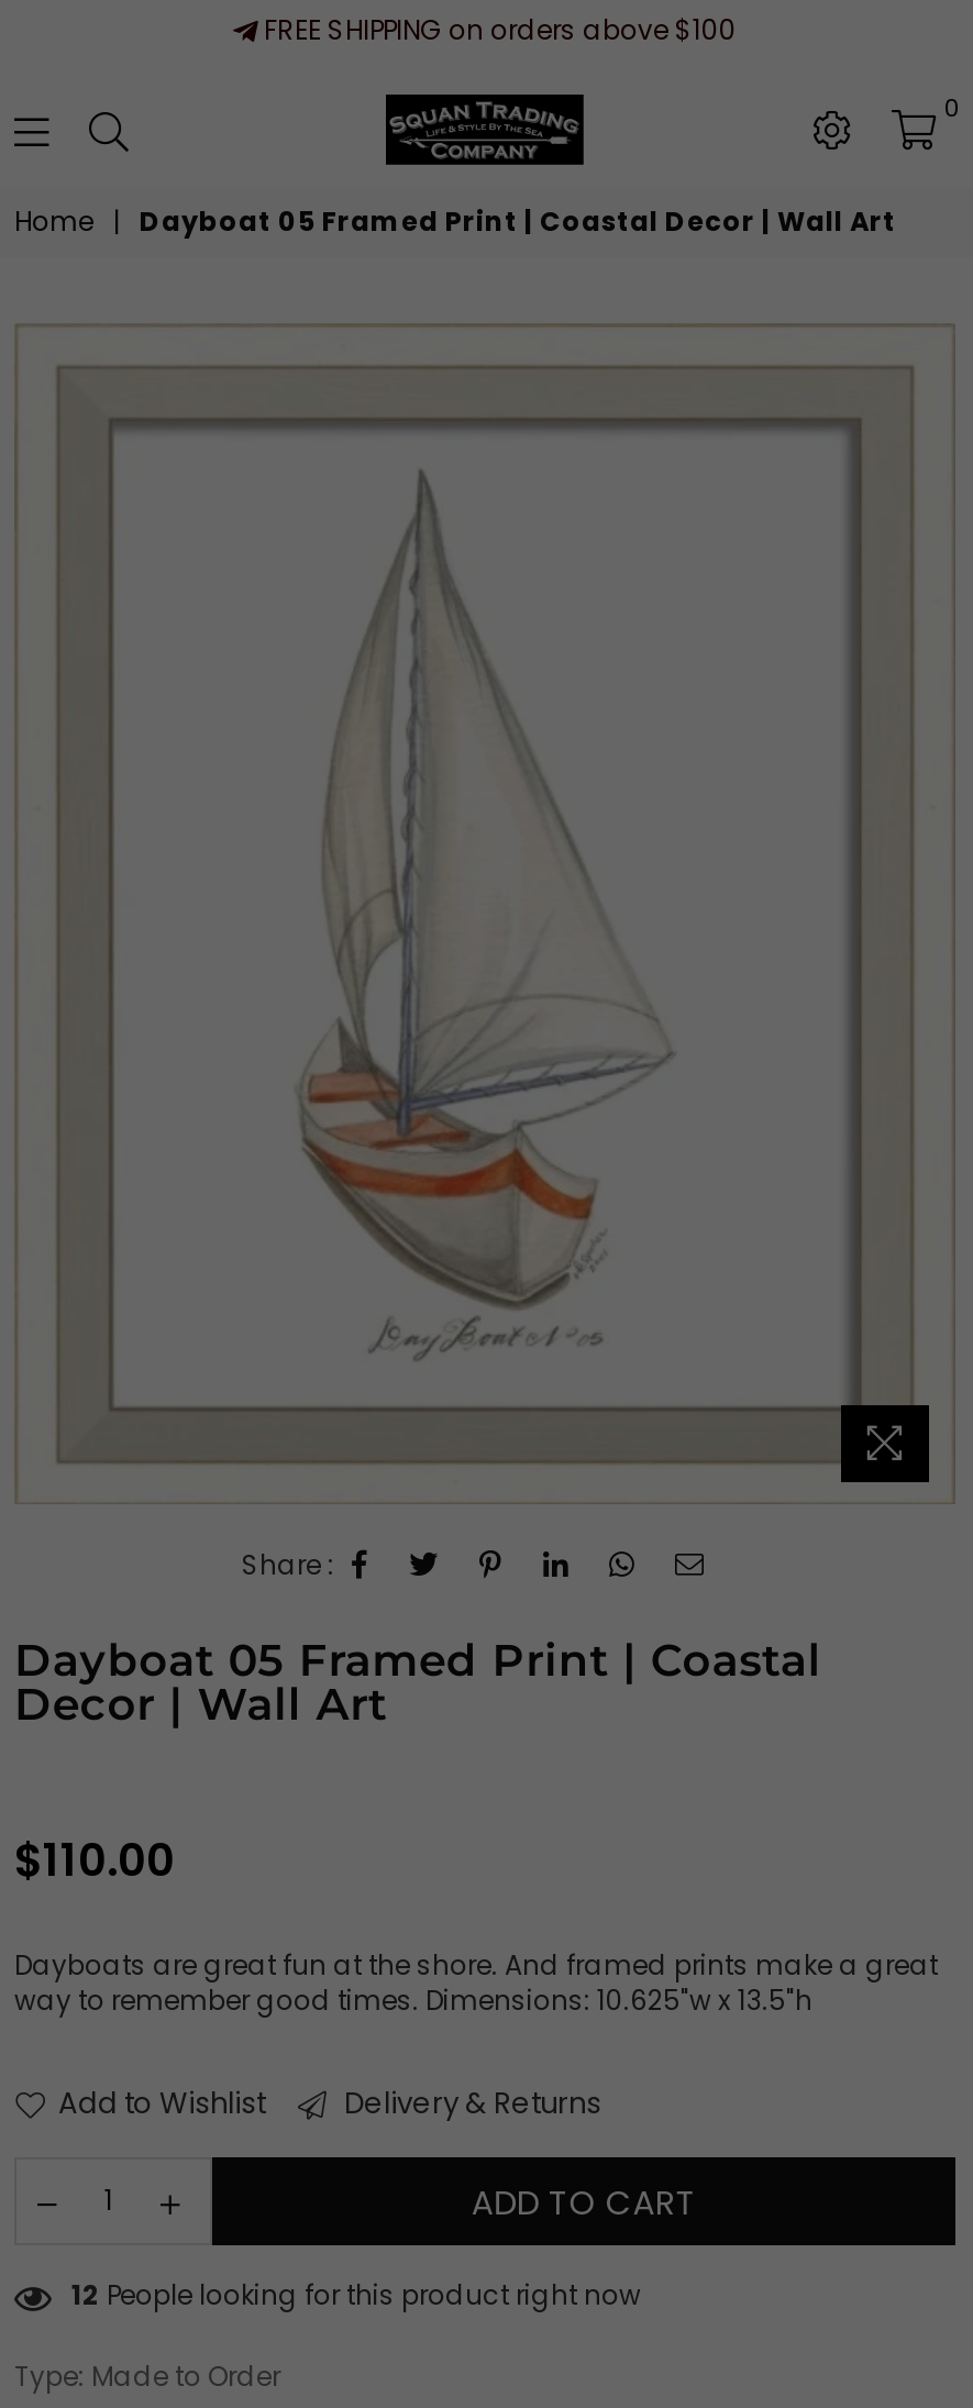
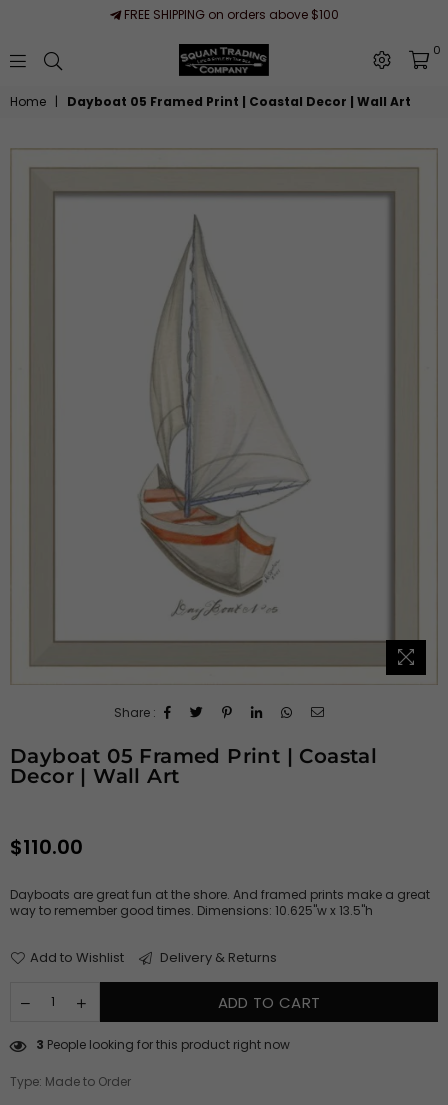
- 12 People looking for this product right now
+ 3 People looking for this product right now
